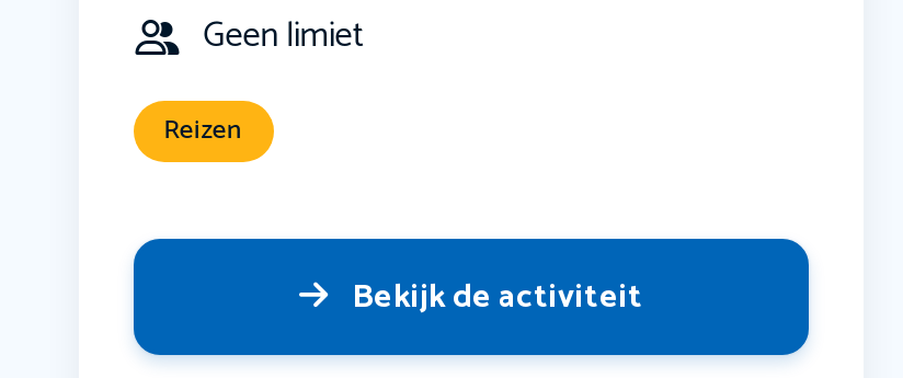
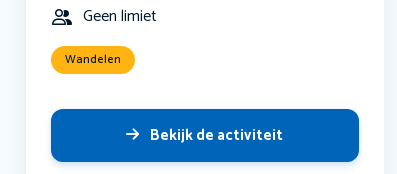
- Reizen
+ Wandelen
